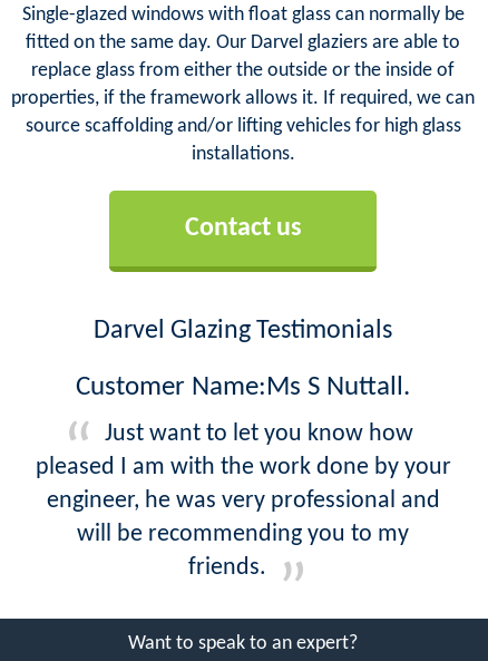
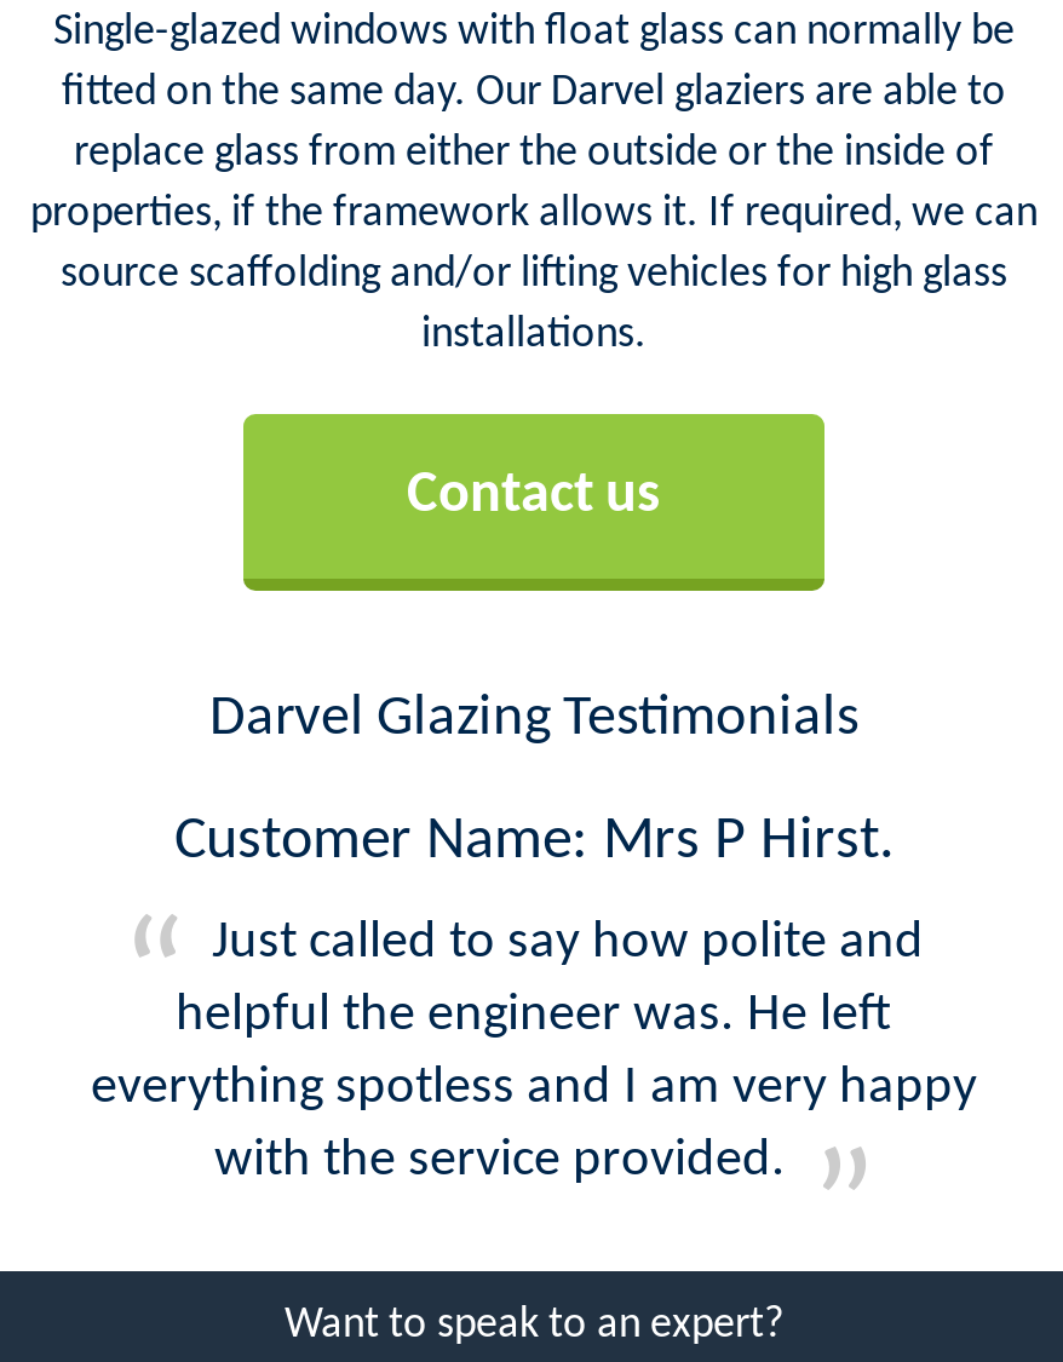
- Customer Name:Ms S Nuttall.
+ Customer Name: Mrs P Hirst.

- Just want to let you know how
- pleased I am with the work done by your
- engineer, he was very professional and
- will be recommending you to my
- friends.
+ Just called to say how polite and
+ helpful the engineer was. He left
+ everything spotless and I am very happy
+ with the service provided.
